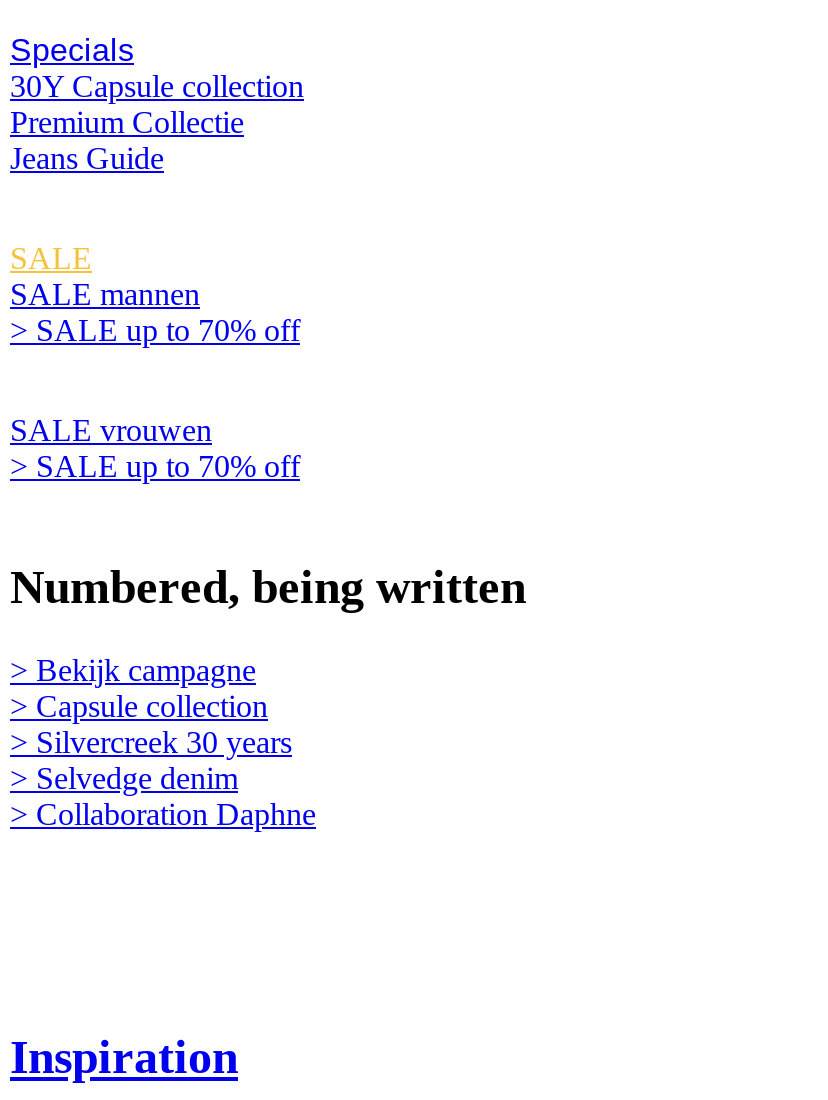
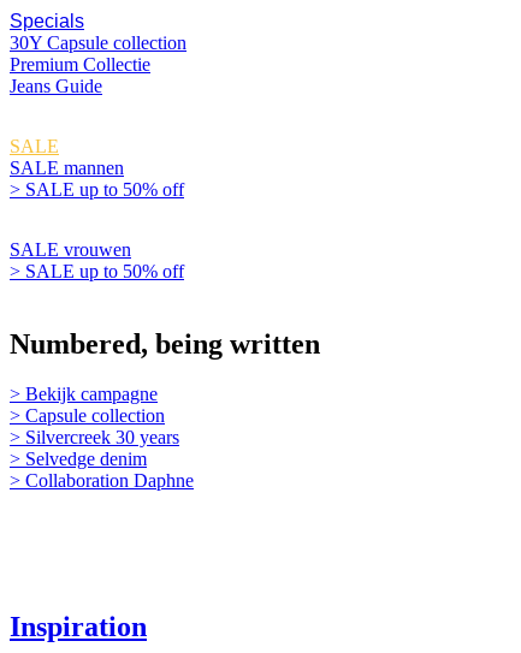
- > SALE up to 70% off
+ > SALE up to 50% off

- > SALE up to 70% off
+ > SALE up to 50% off
